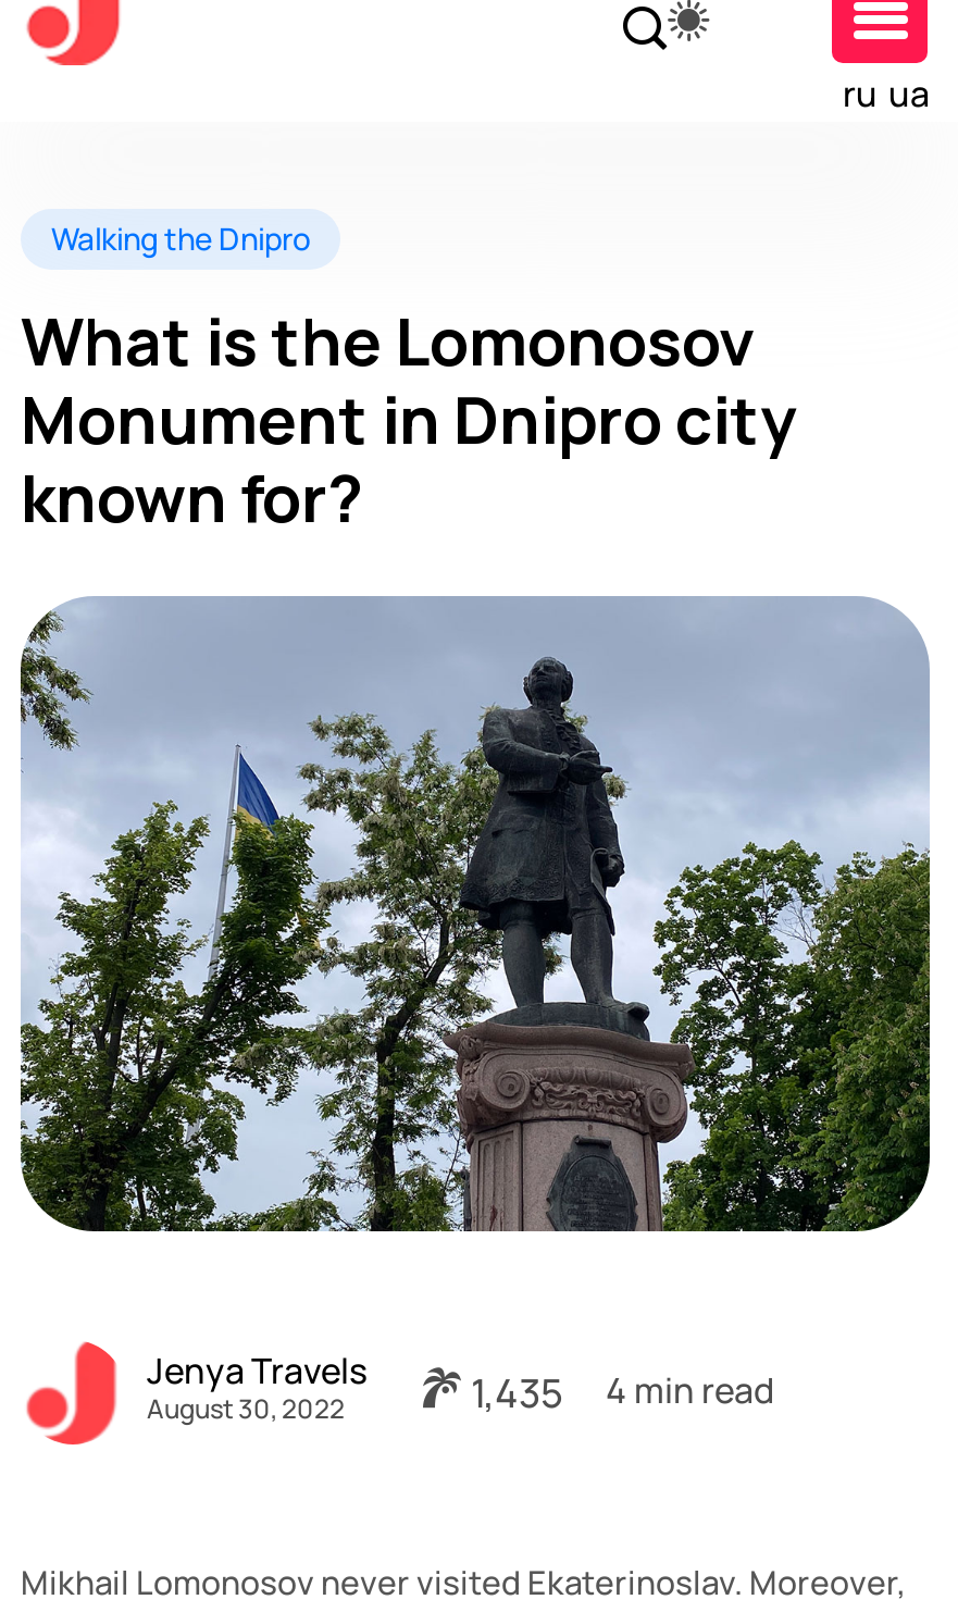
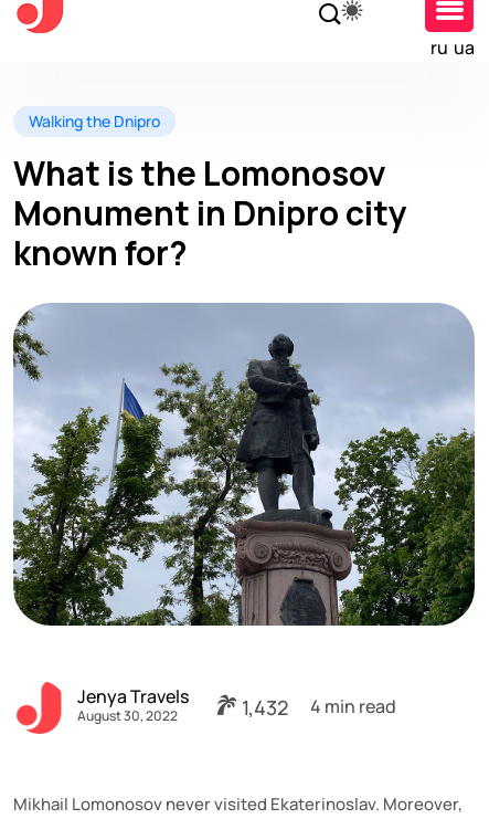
- 1,435 4 min read
+ 1,432 4 min read
